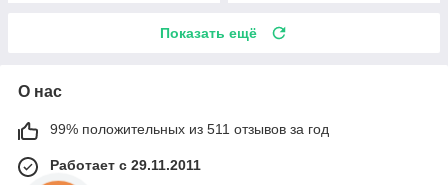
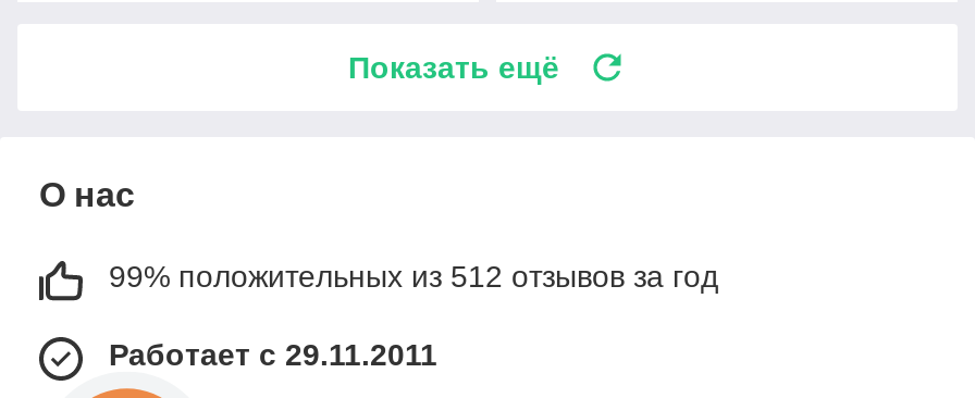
- 99% положительных из 511 отзывов за год
+ 99% положительных из 512 отзывов за год
